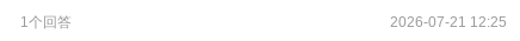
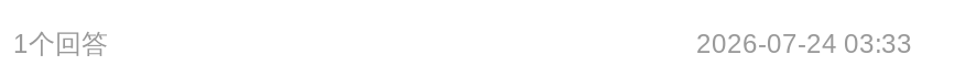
- 2026-07-21 12:25
+ 2026-07-24 03:33
